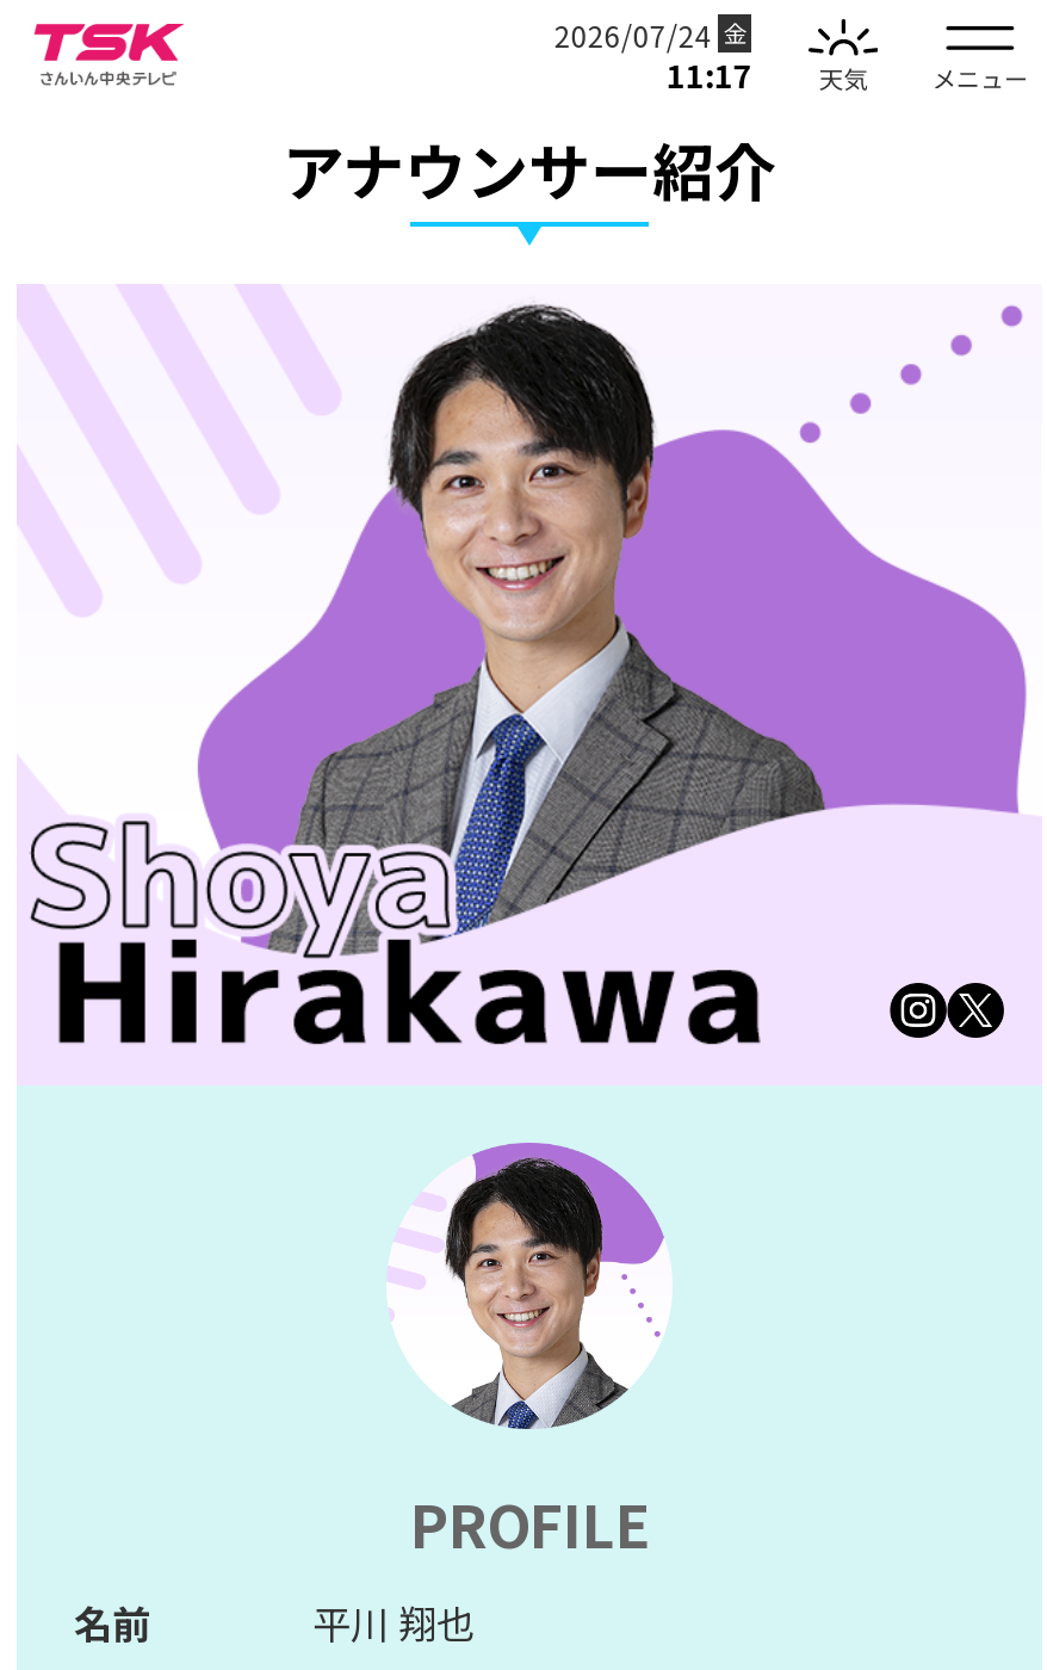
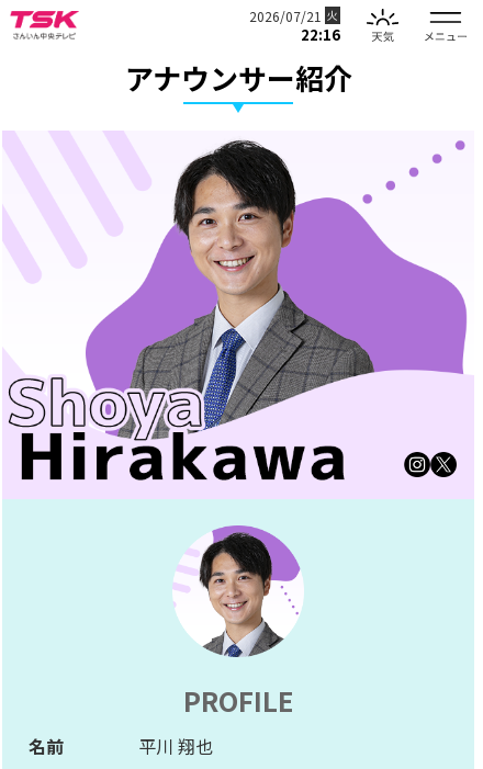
- 2026/07/24 金
- 11:17
+ 2026/07/21 火
+ 22:16
